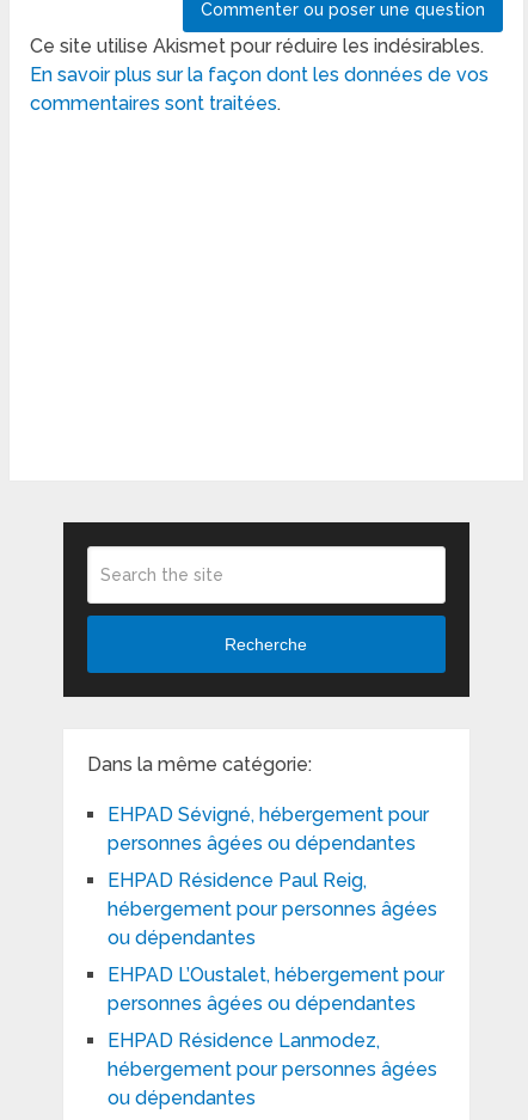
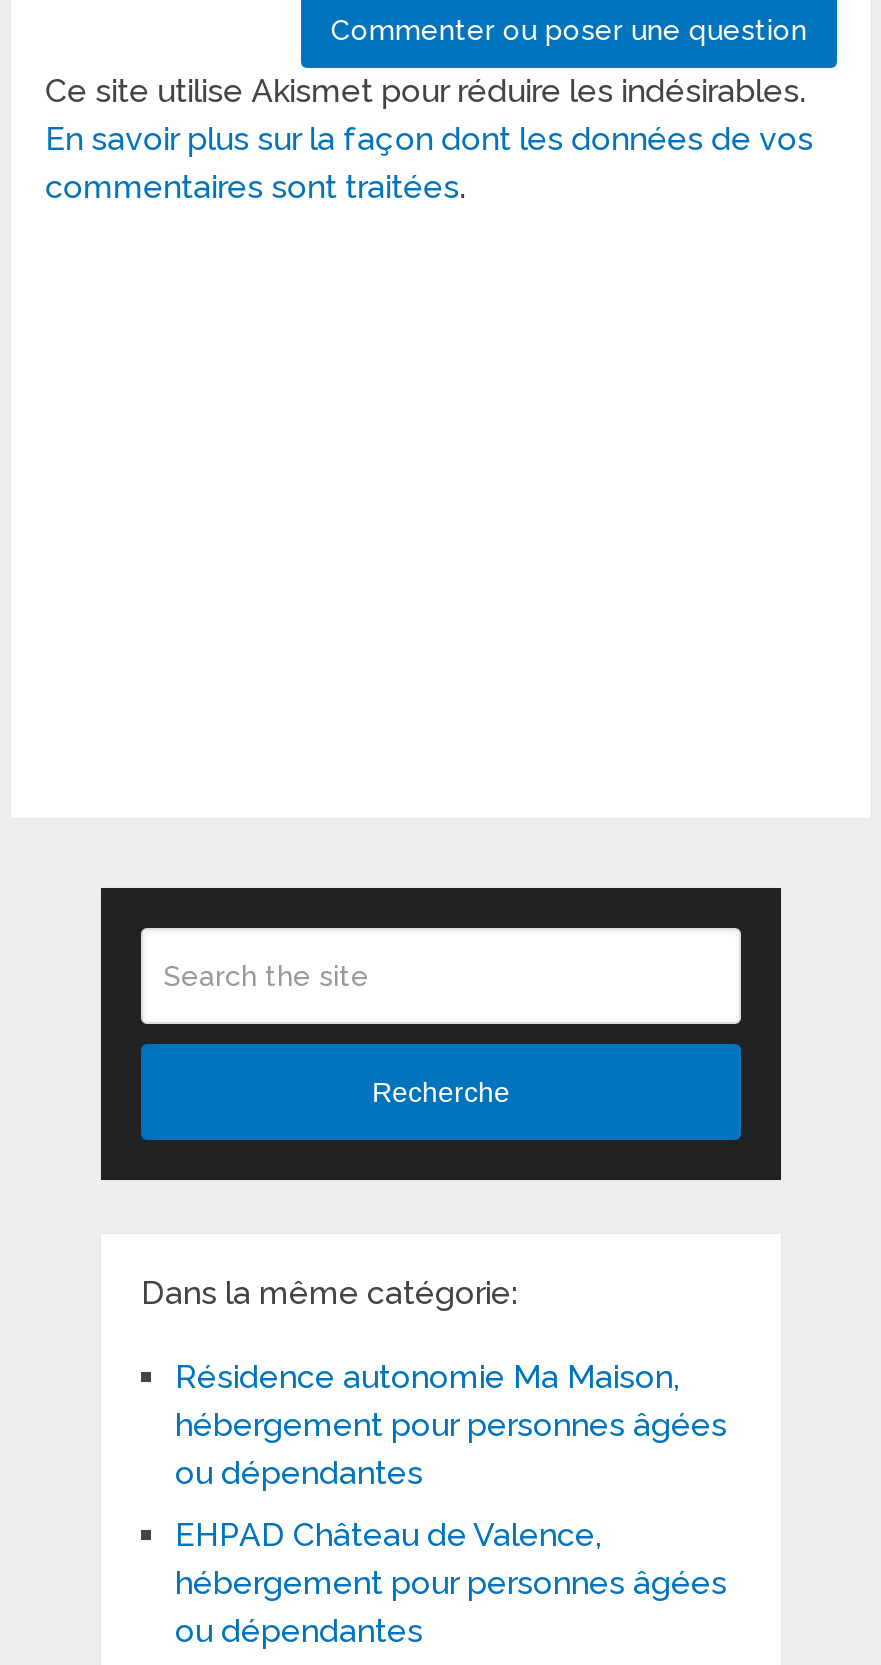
- EHPAD Sévigné, hébergement pour
- personnes âgées ou dépendantes
- EHPAD Résidence Paul Reig,
+ Résidence autonomie Ma Maison,

- EHPAD L’Oustalet, hébergement pour
- personnes âgées ou dépendantes
- EHPAD Résidence Lanmodez,
+ EHPAD Château de Valence,
